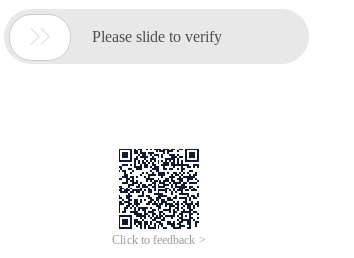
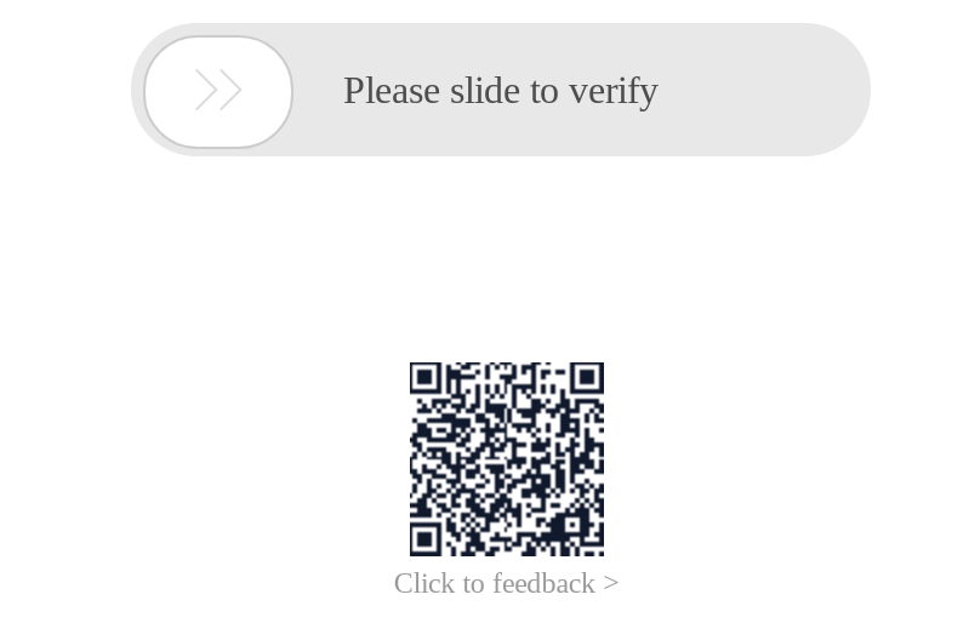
- [image]
+ [image]
